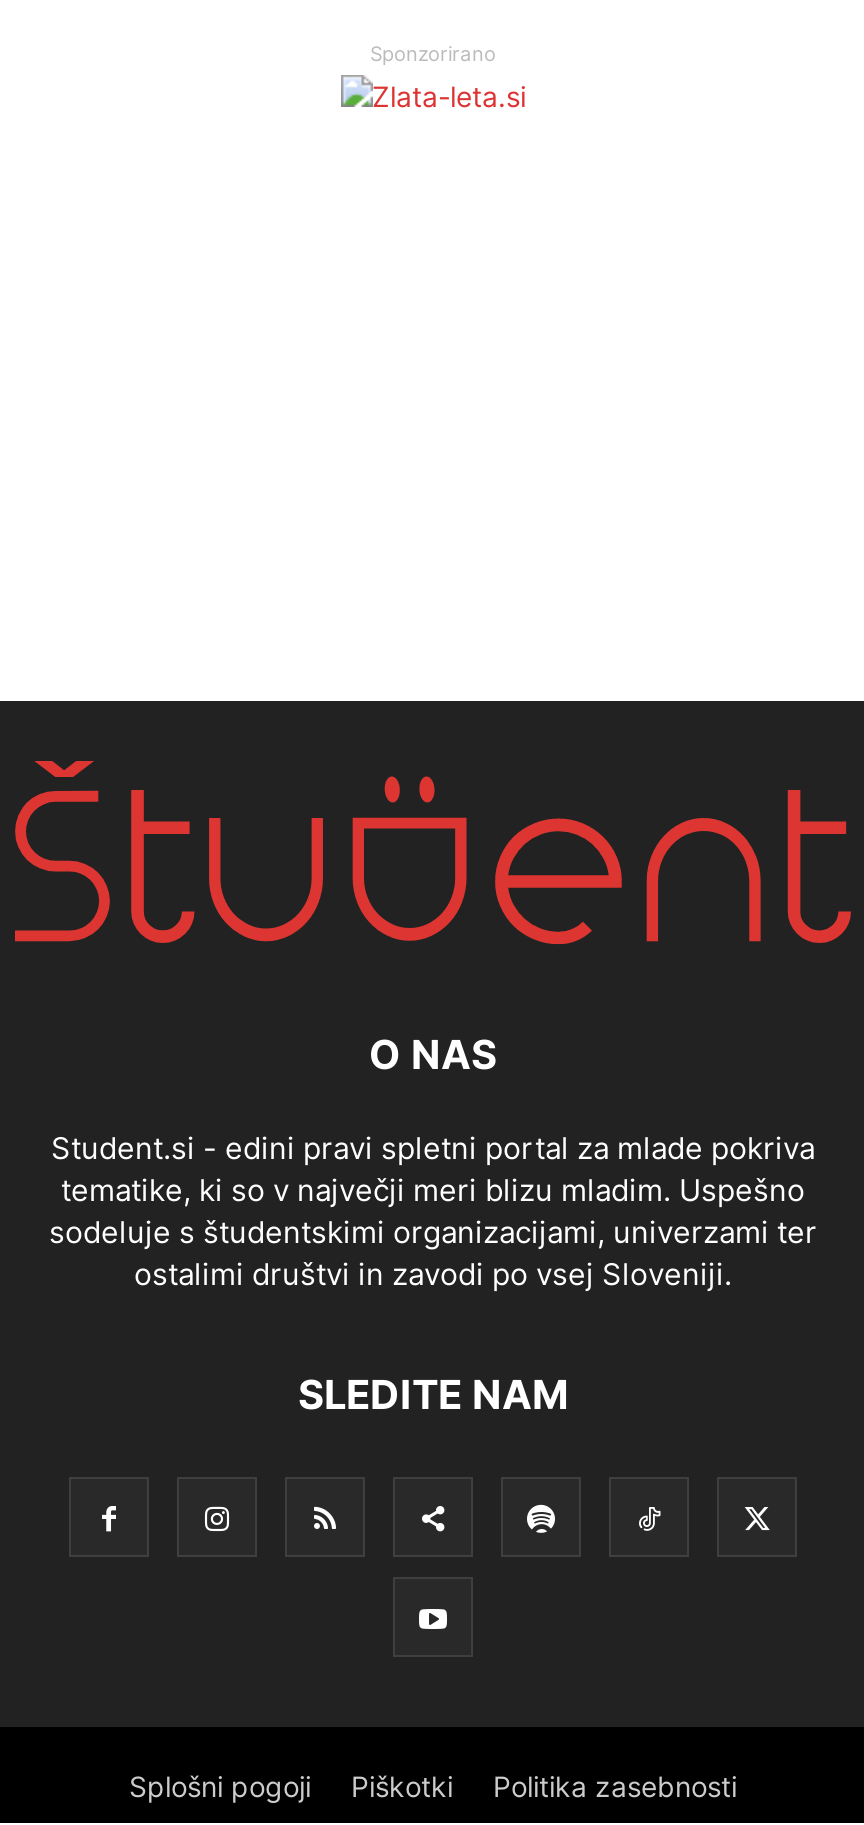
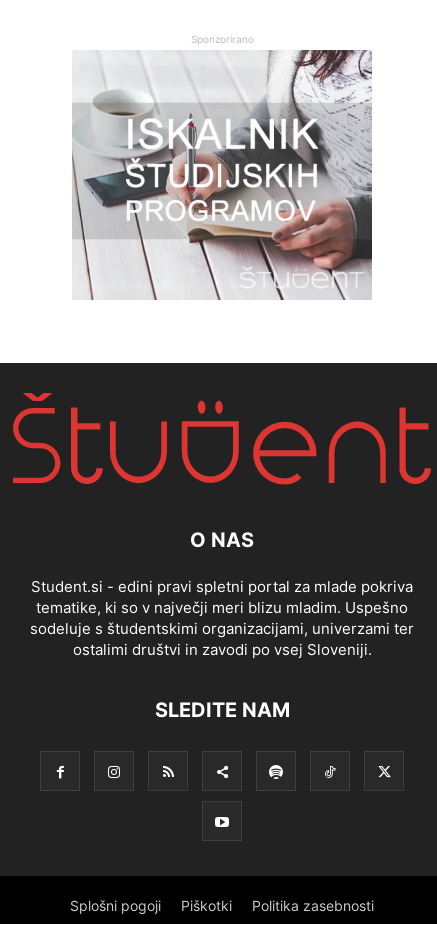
+ [image]
